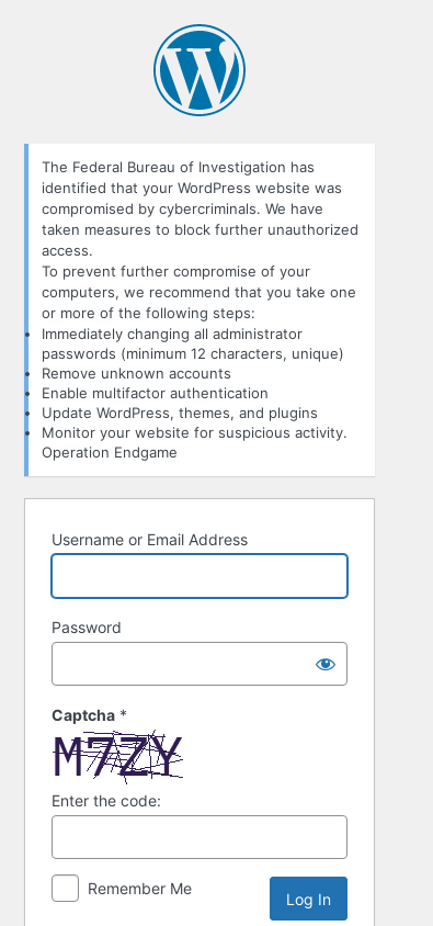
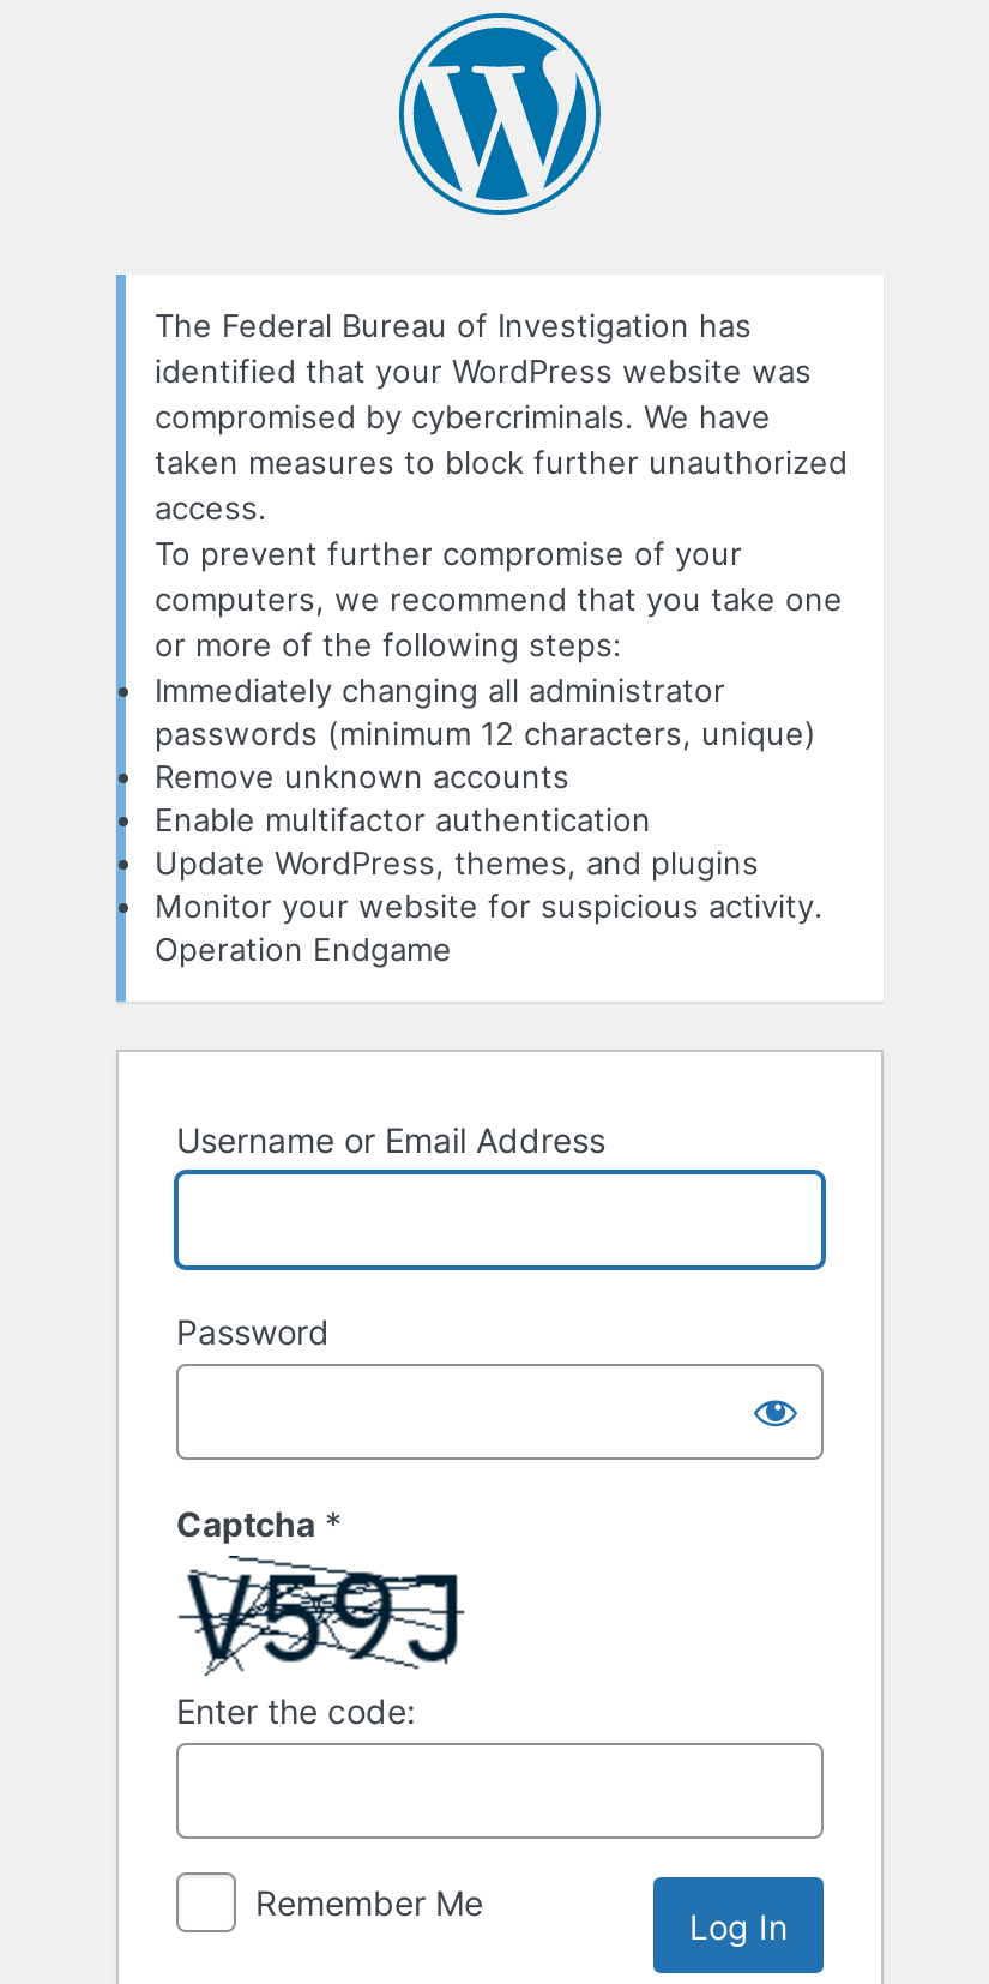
- [image]
+ [image]
